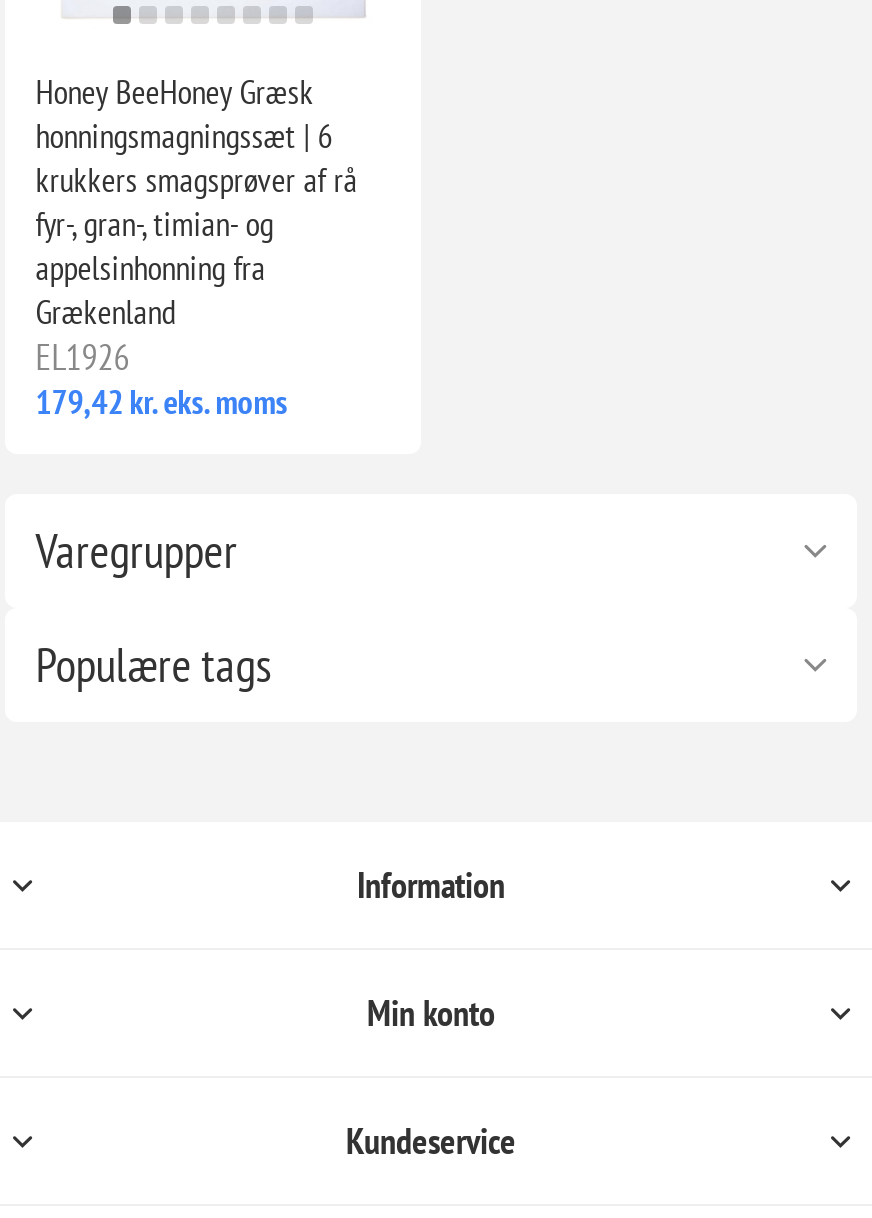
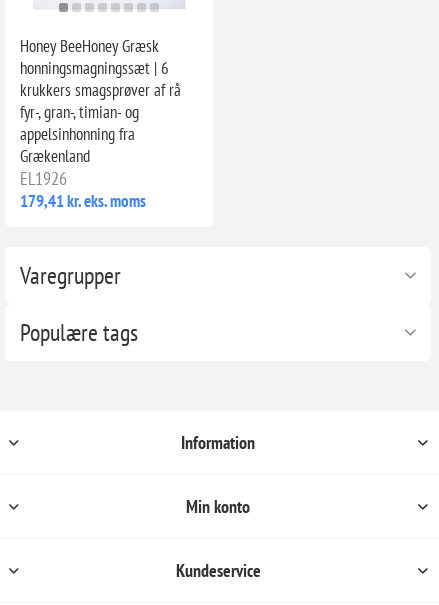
- 179,42 kr. eks. moms
+ 179,41 kr. eks. moms
